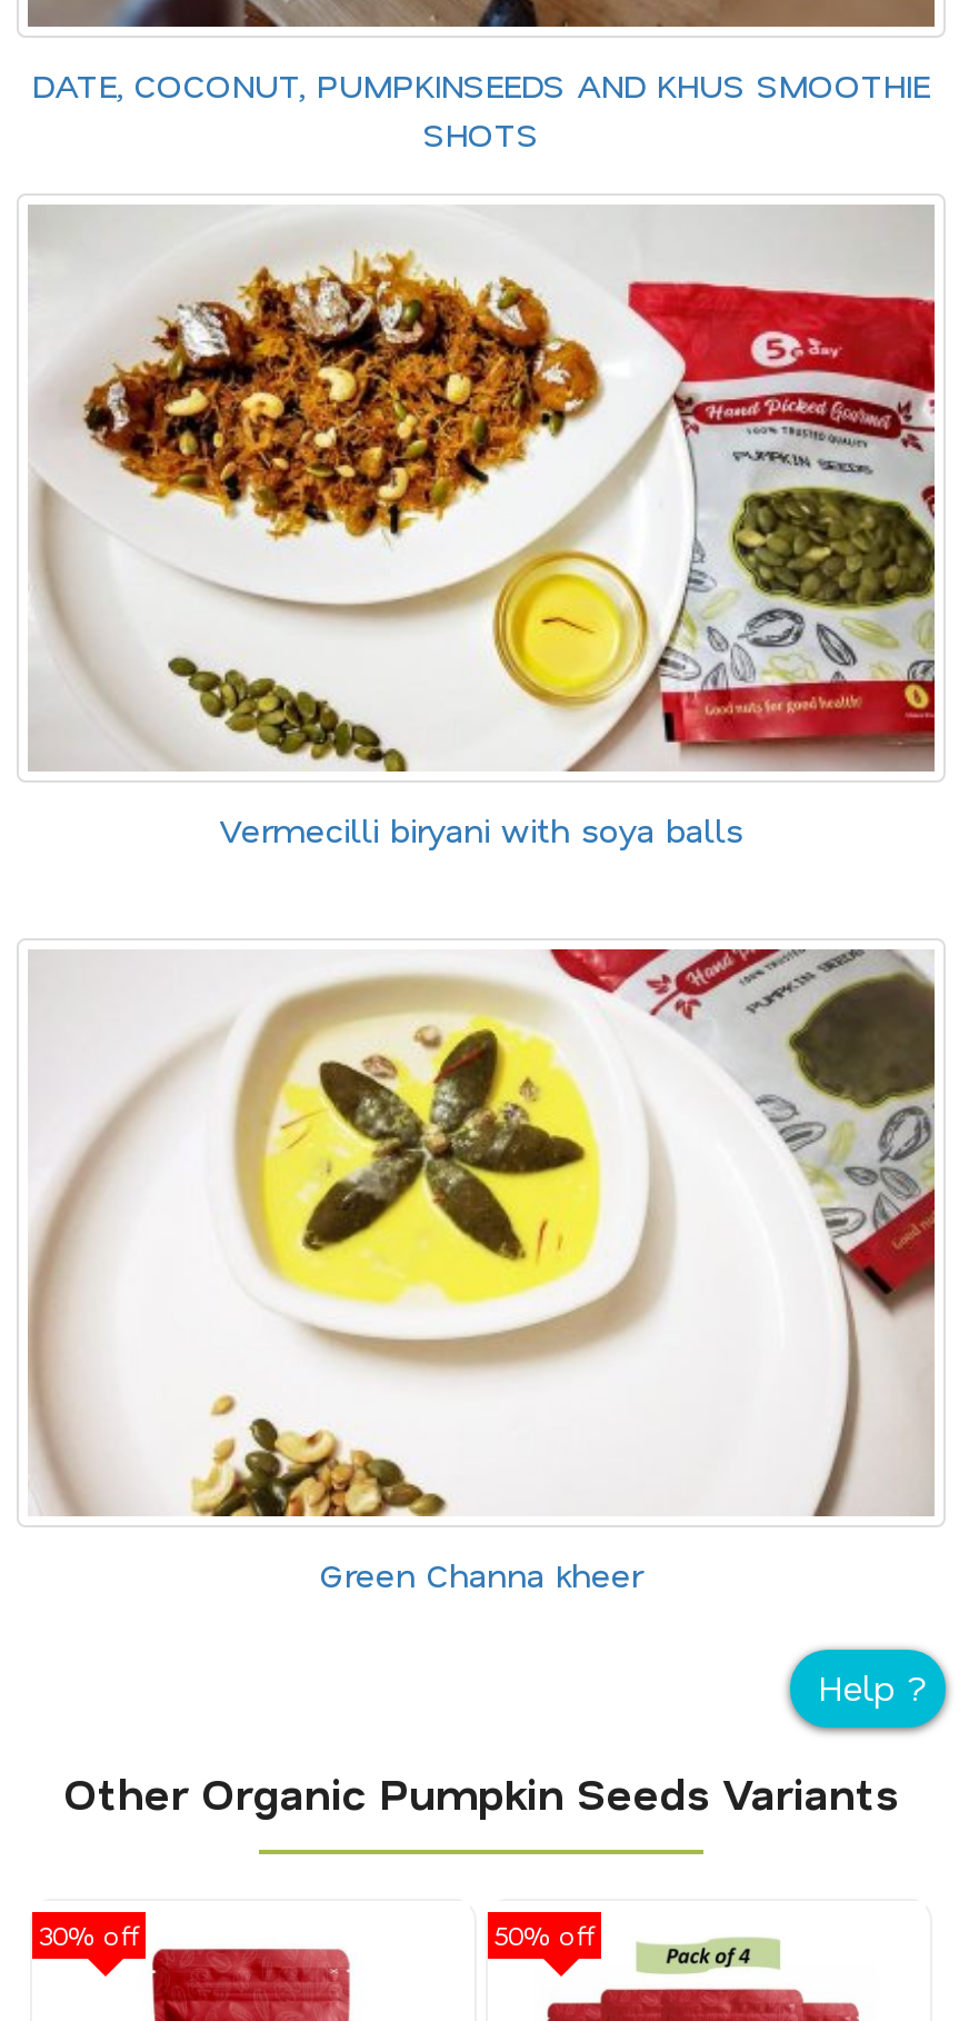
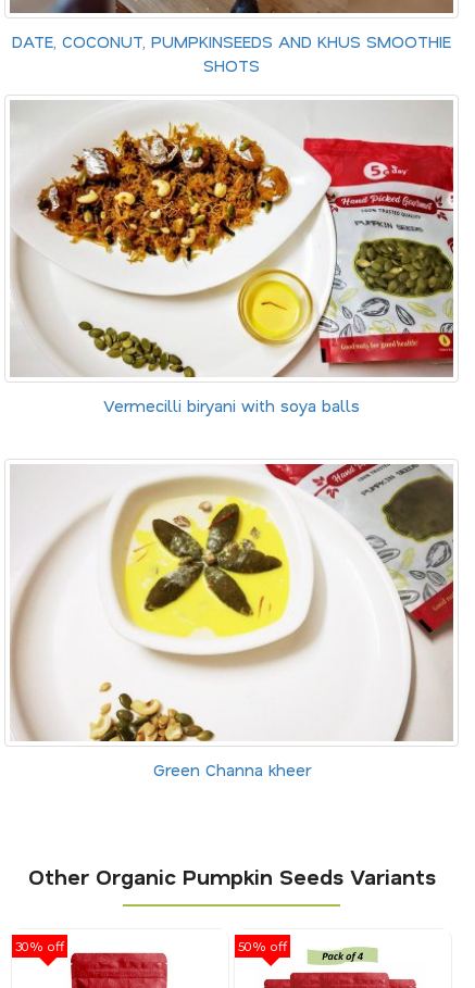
- [image]
